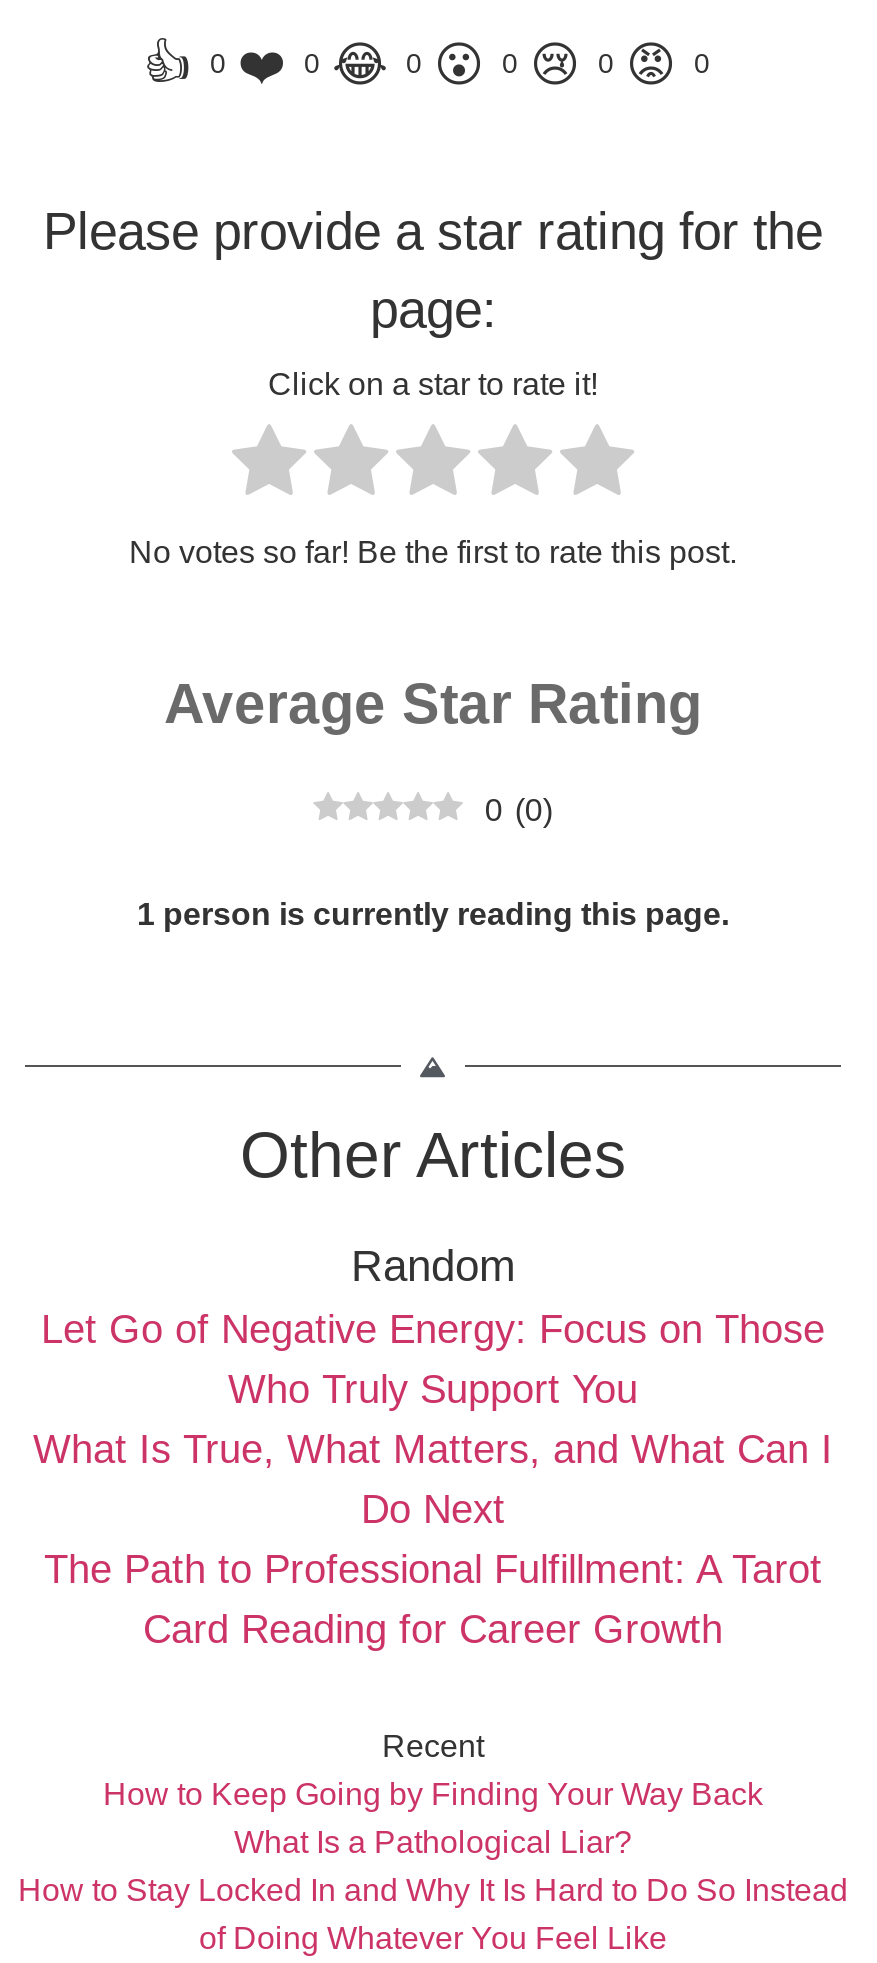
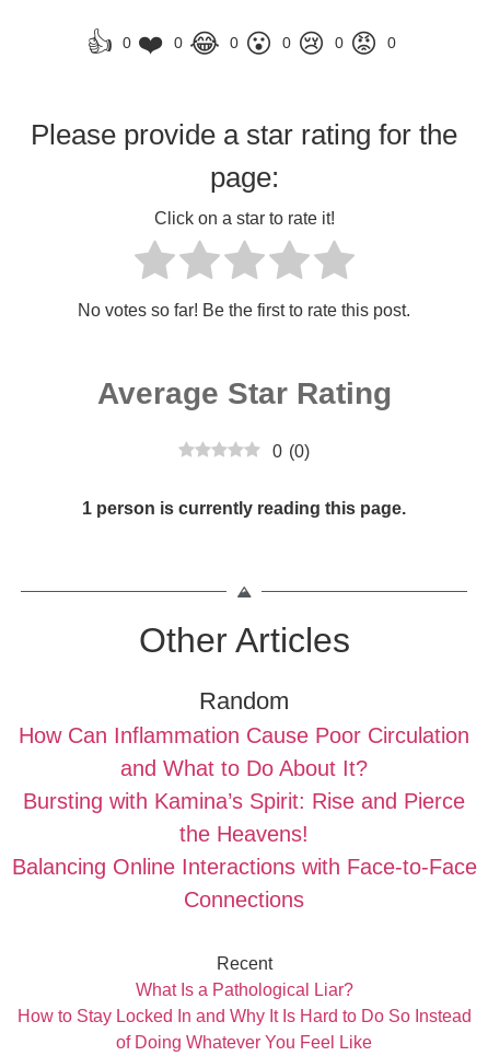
- Let Go of Negative Energy: Focus on Those
- Who Truly Support You
- What Is True, What Matters, and What Can I
- Do Next
- The Path to Professional Fulfillment: A Tarot
- Card Reading for Career Growth
+ How Can Inflammation Cause Poor Circulation
+ and What to Do About It?
+ Bursting with Kamina’s Spirit: Rise and Pierce
+ the Heavens!
+ Balancing Online Interactions with Face-to-Face
+ Connections

- How to Keep Going by Finding Your Way Back
